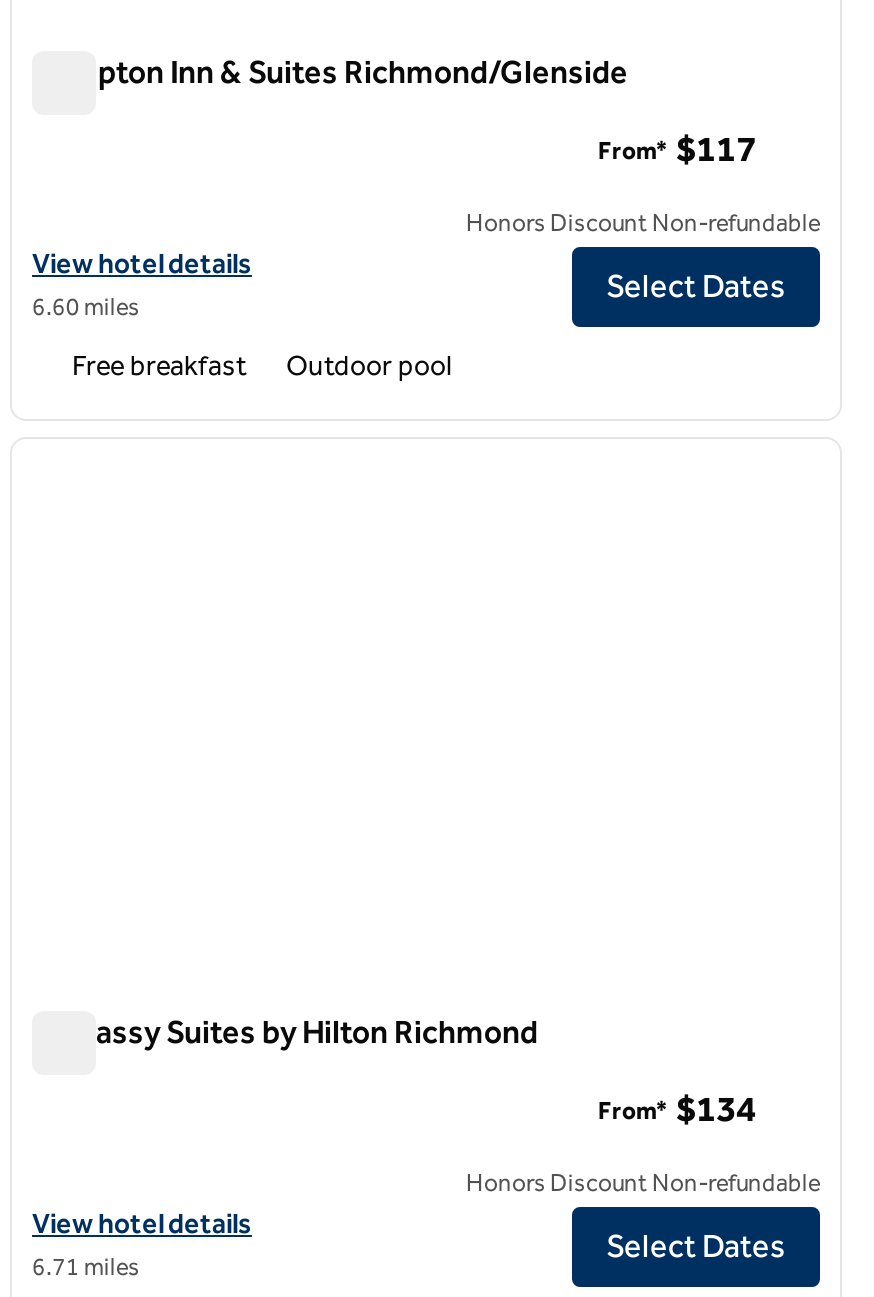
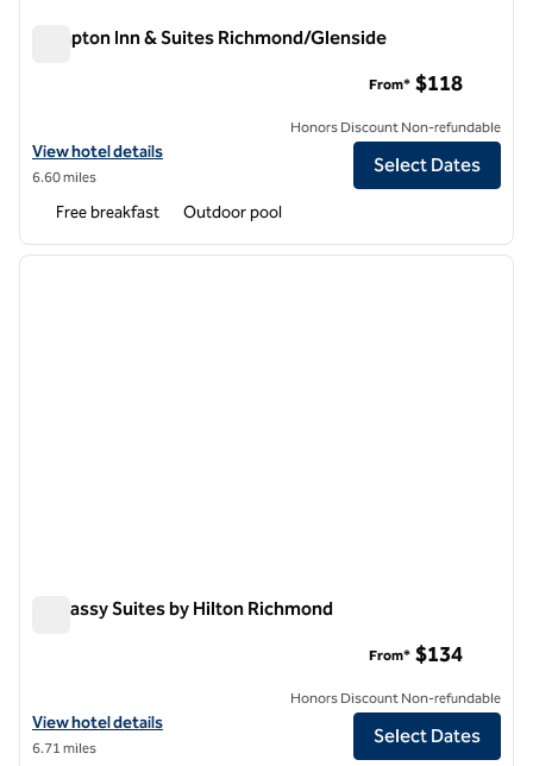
- From* $117
+ From* $118
